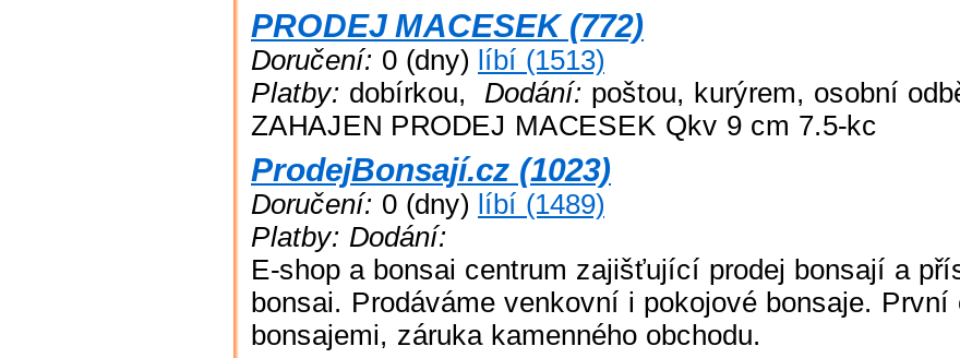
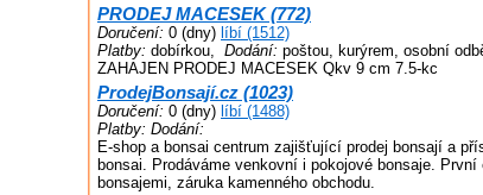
- Doručení: 0 (dny) líbí (1513)
+ Doručení: 0 (dny) líbí (1512)

- Doručení: 0 (dny) líbí (1489)
+ Doručení: 0 (dny) líbí (1488)
